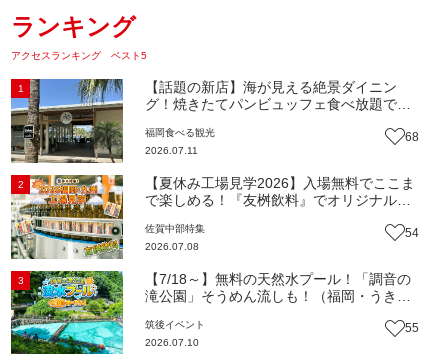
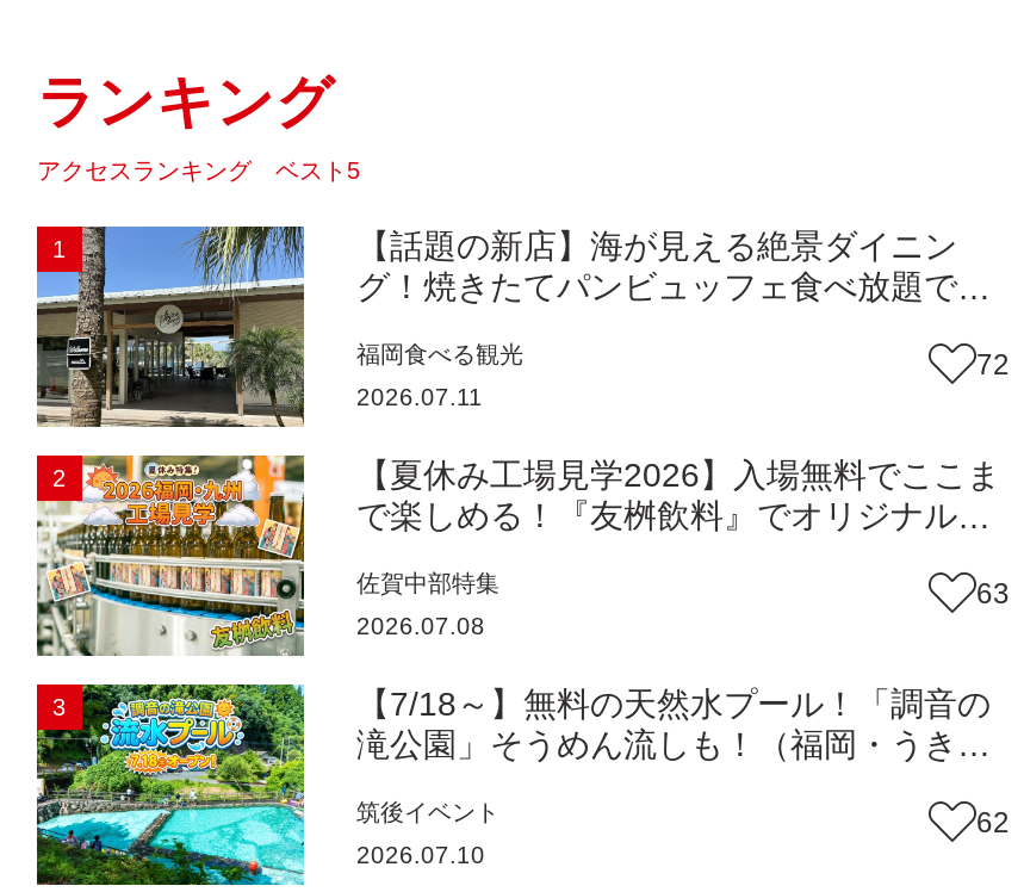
- 68
+ 72

- 54
+ 63

- 55
+ 62
